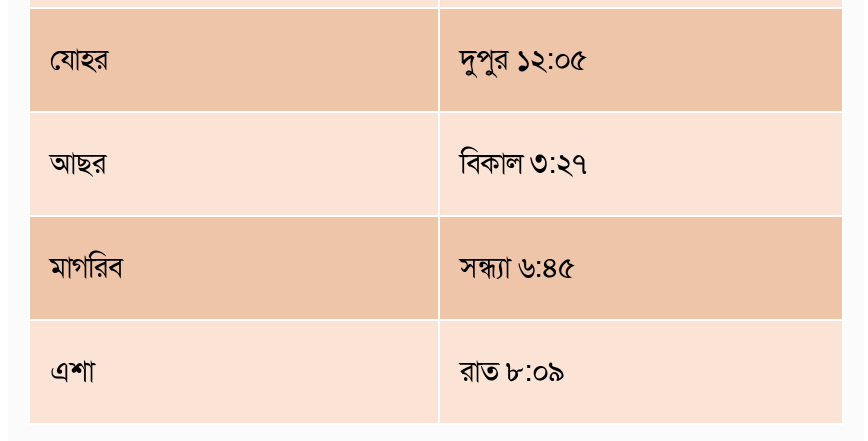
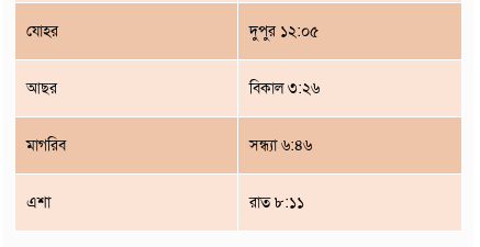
- বিকাল ৩:২৭
+ বিকাল ৩:২৬

- সন্ধ্যা ৬:৪৫
+ সন্ধ্যা ৬:৪৬

- রাত ৮:০৯
+ রাত ৮:১১
